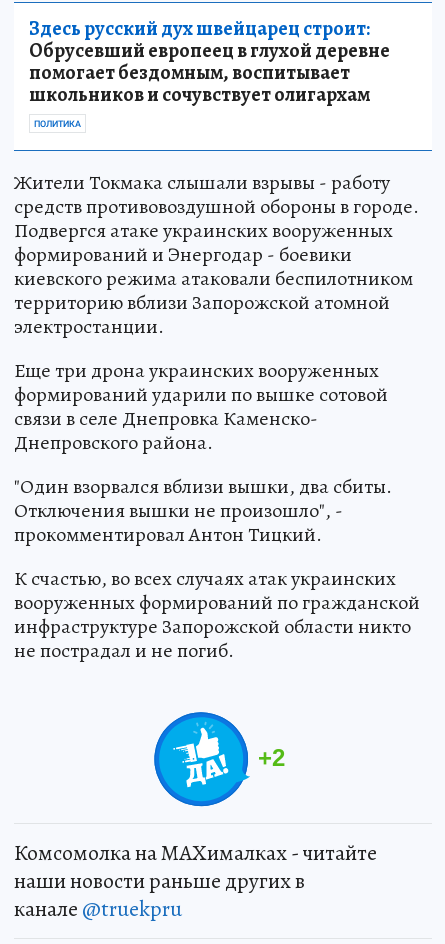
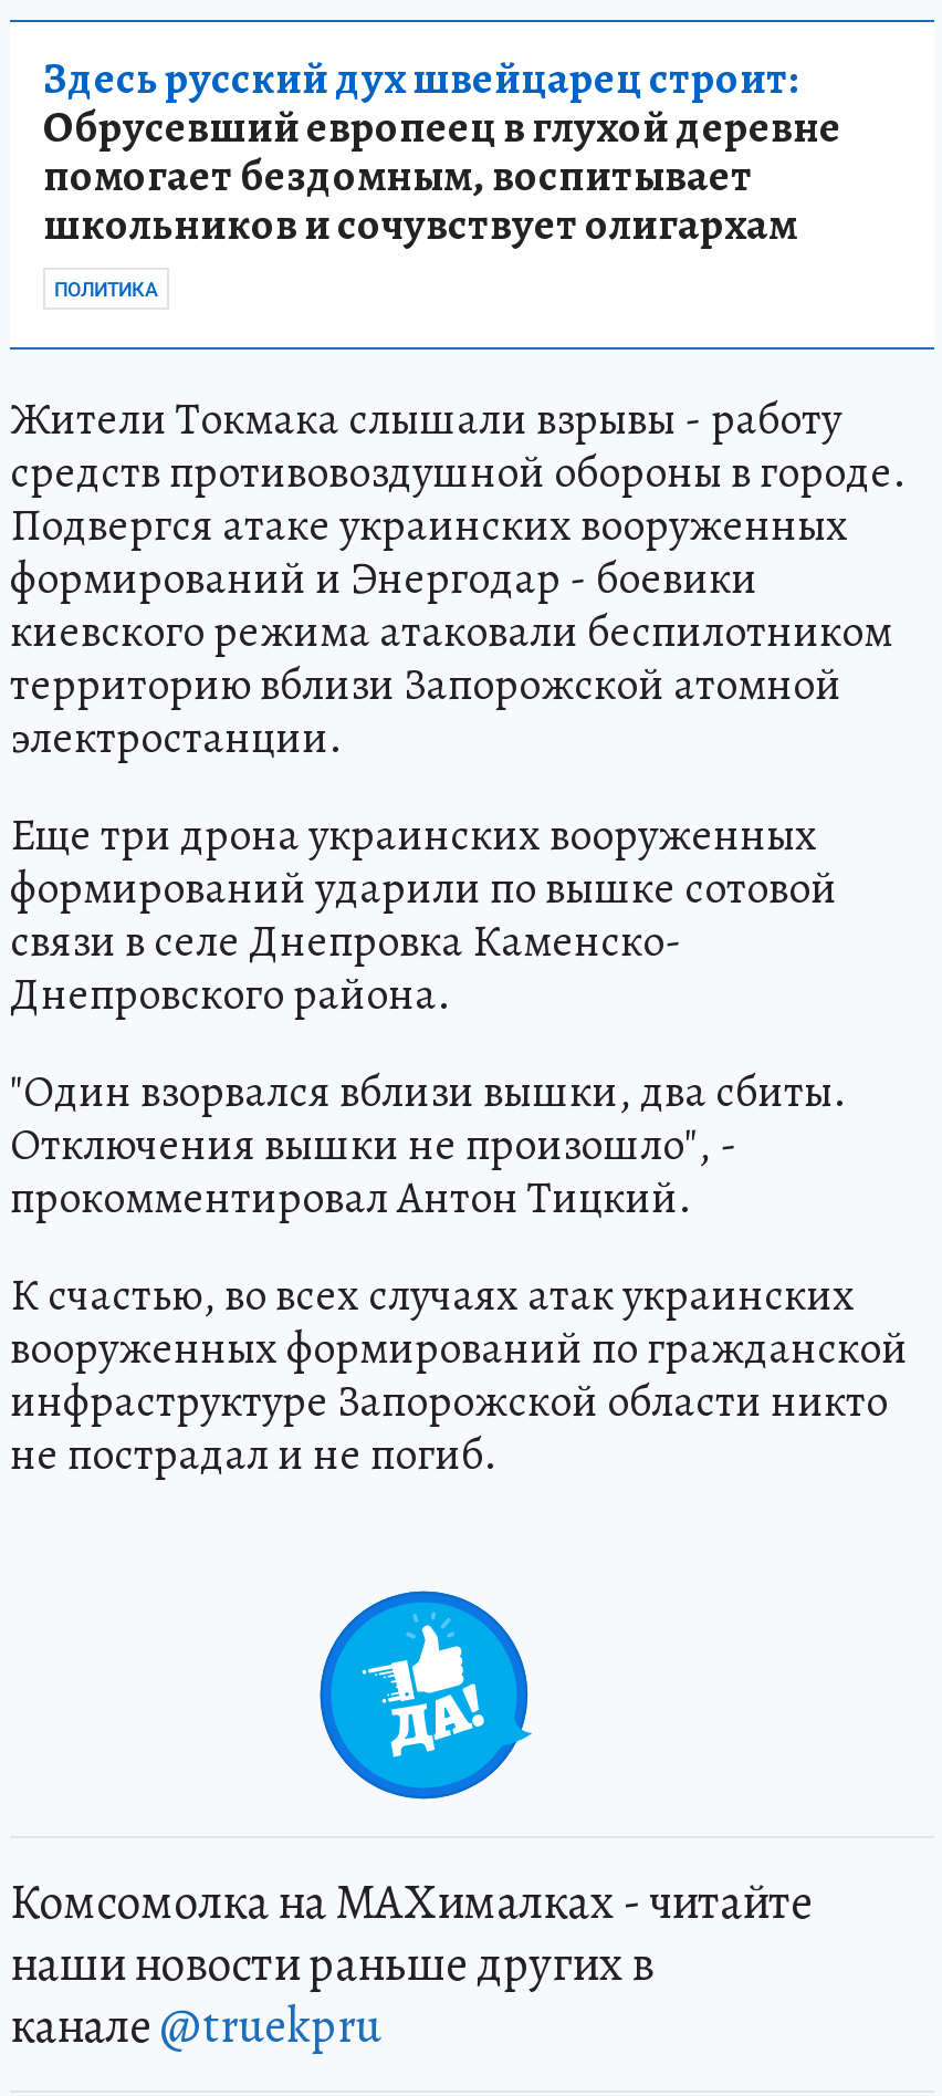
- +2
